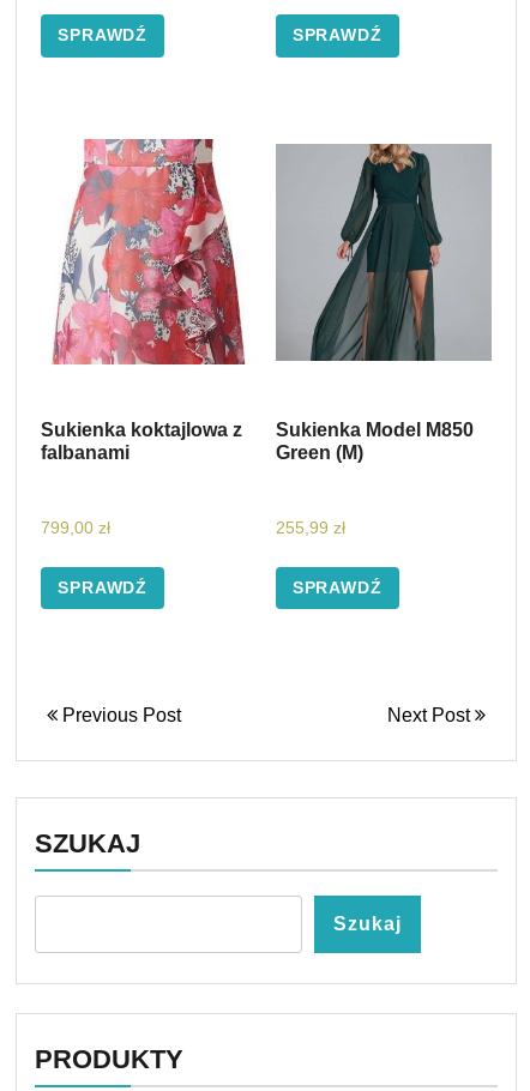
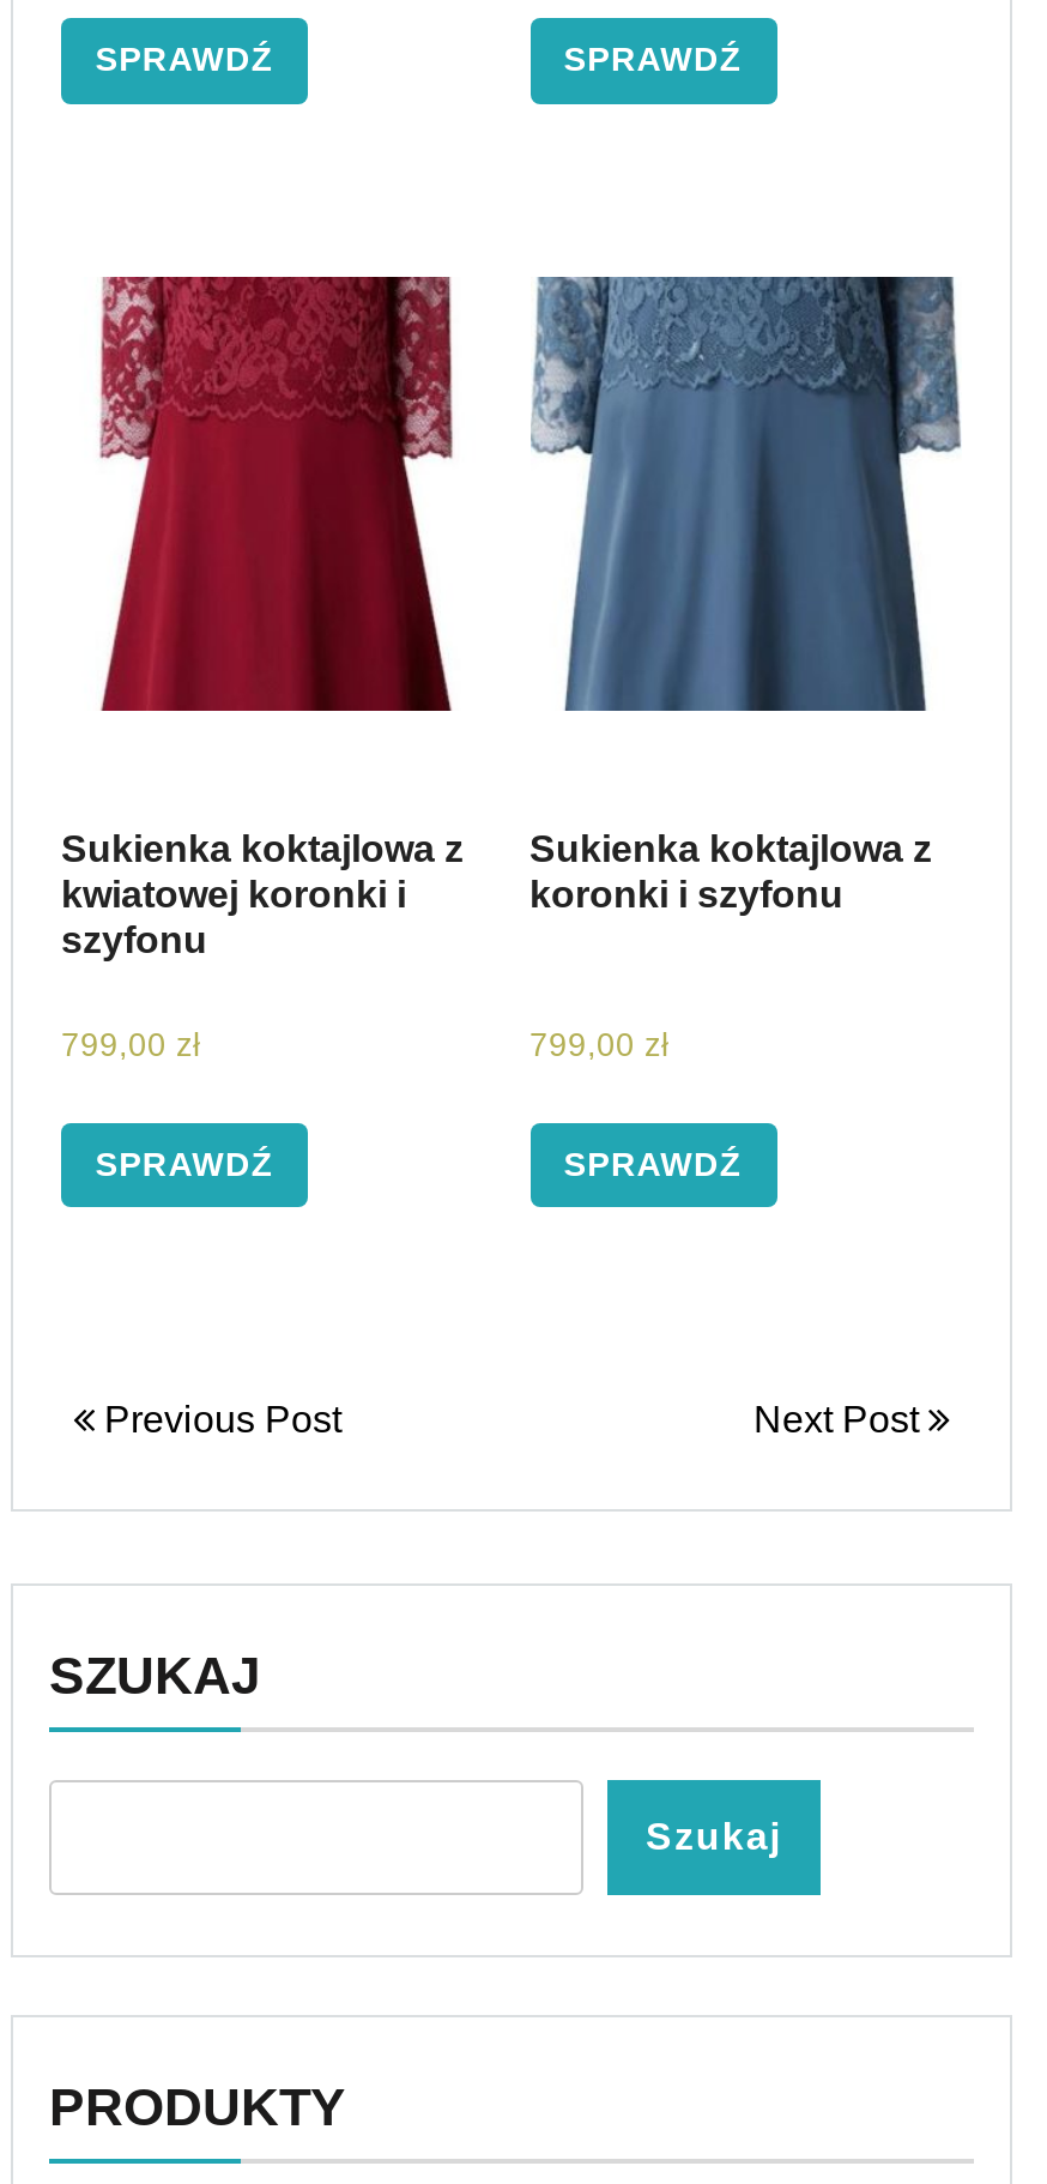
- [image]
+ [image]

- [image]
+ [image]

- Sukienka Model M850
- Green (M)
+ Sukienka koktajlowa z
+ koronki i szyfonu

- falbanami
+ kwiatowej koronki i
+ szyfonu

- 255,99 zł
+ 799,00 zł
